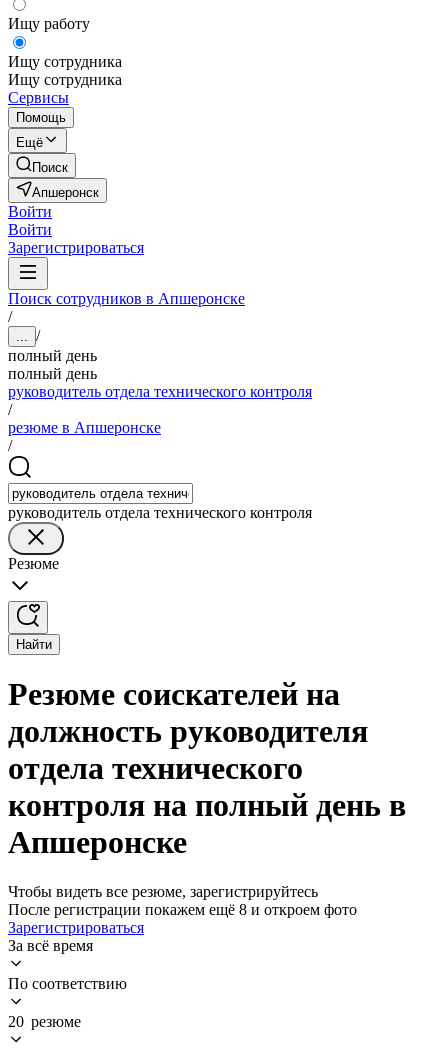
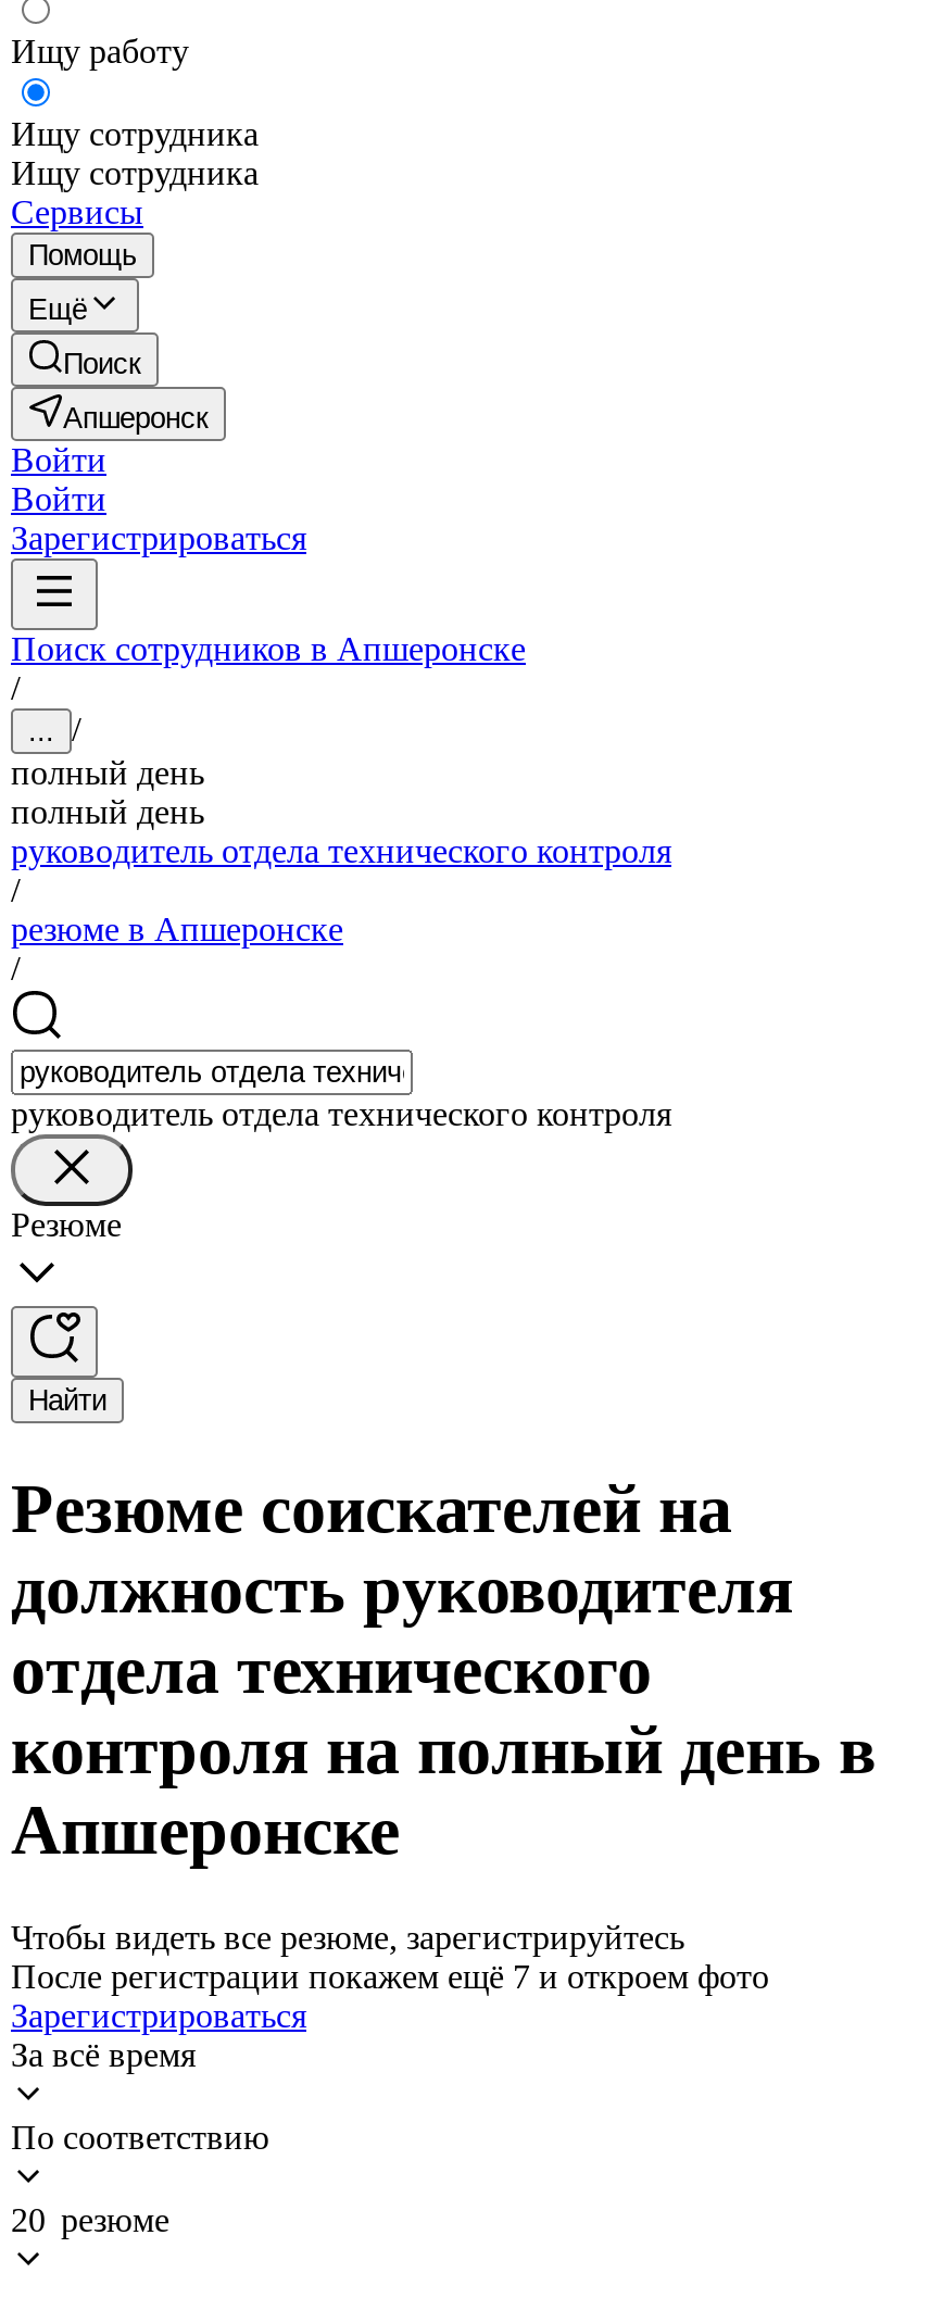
- После регистрации покажем ещё 8 и откроем фото
+ После регистрации покажем ещё 7 и откроем фото
